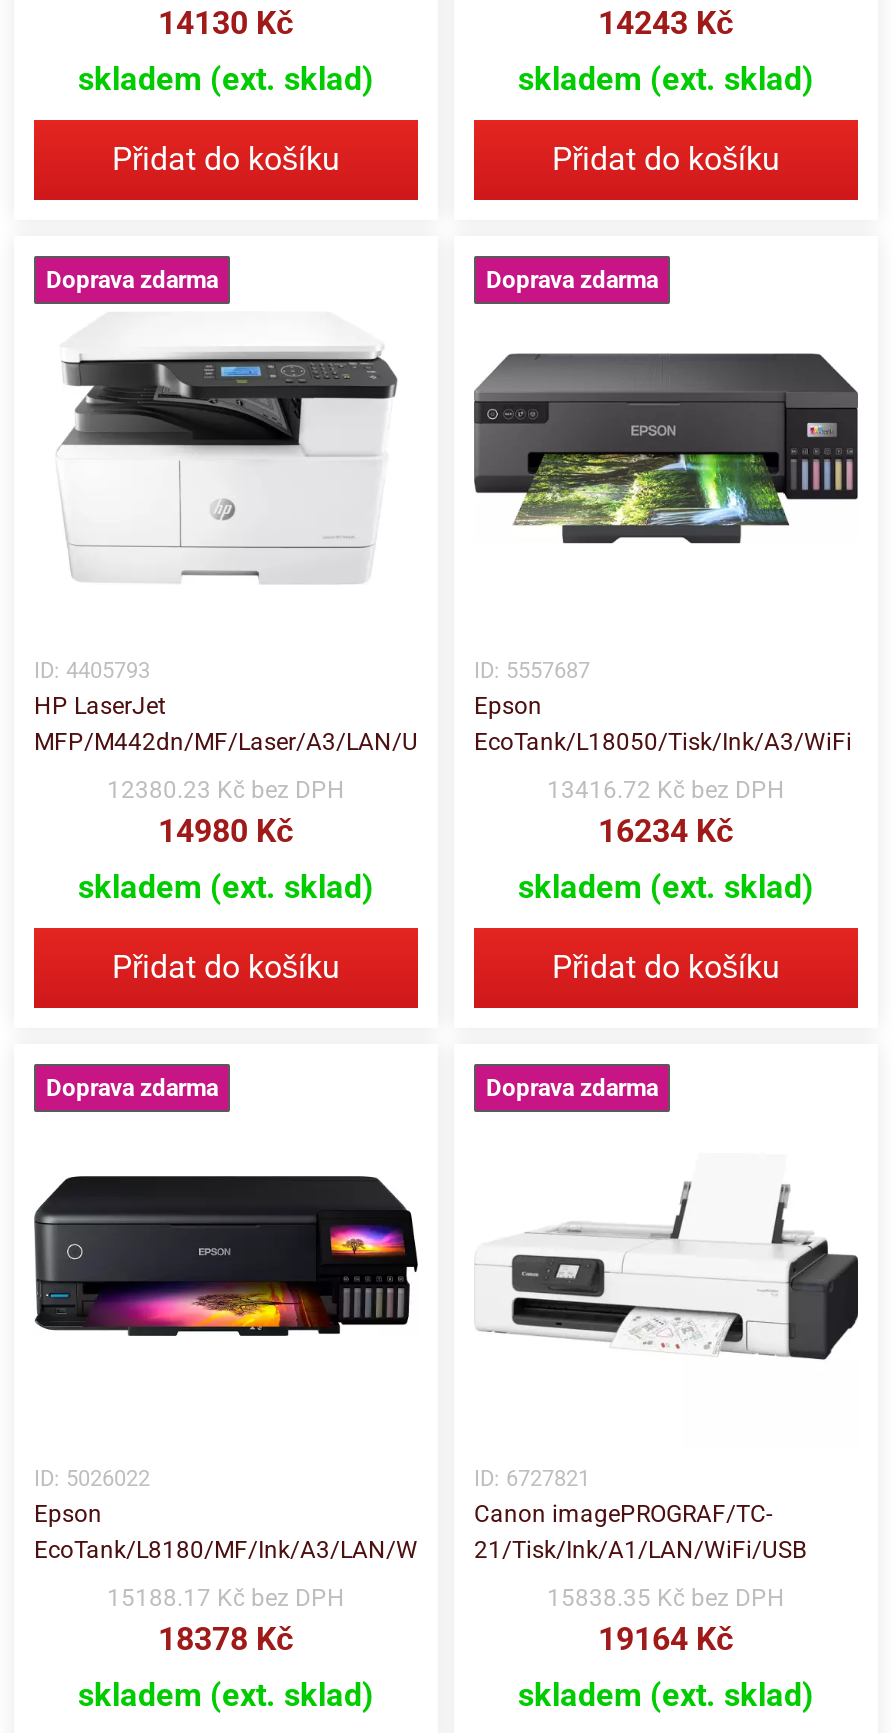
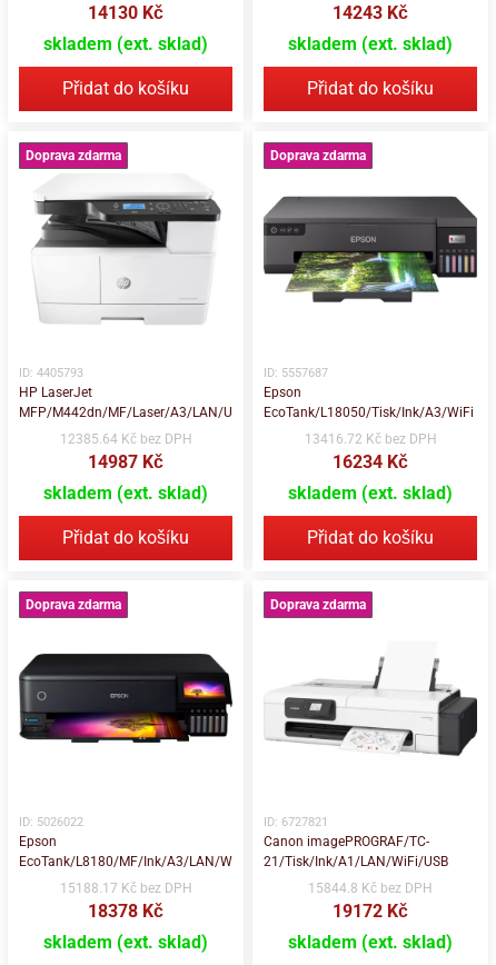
- 12380.23 Kč bez DPH
+ 12385.64 Kč bez DPH

- 14980 Kč
+ 14987 Kč

- 15838.35 Kč bez DPH
+ 15844.8 Kč bez DPH

- 19164 Kč
+ 19172 Kč
